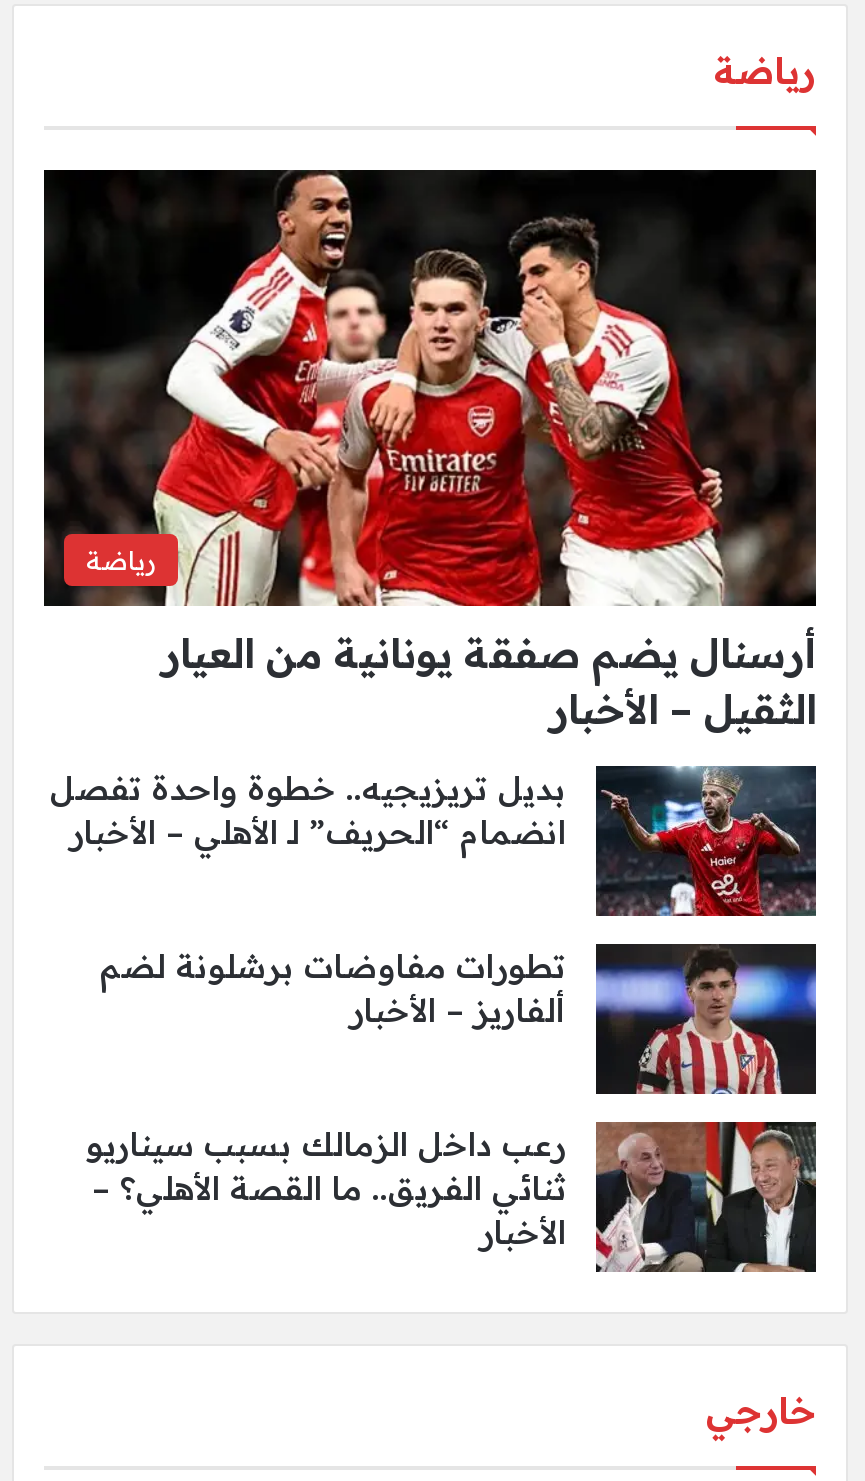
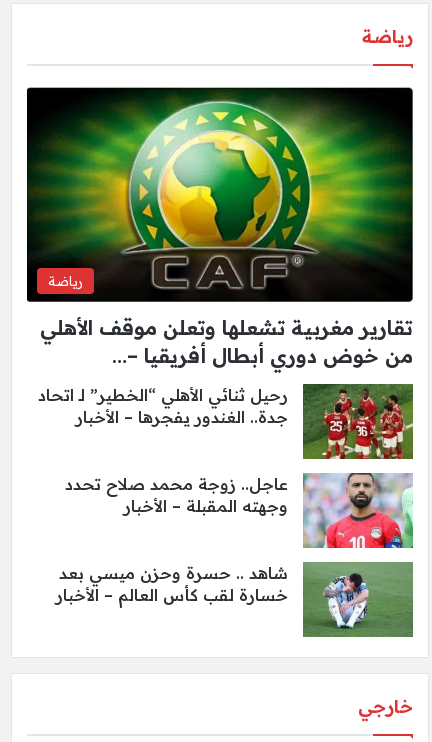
- [image]
- أرسنال يضم صفقة يونانية من العيار
- الثقيل – الأخبار
+ [image]
+ تقارير مغربية تشعلها وتعلن موقف الأهلي
+ من خوض دوري أبطال أفريقيا –…

- [image]
- بديل تريزيجيه.. خطوة واحدة تفصل
- انضمام “الحريف” لـ الأهلي – الأخبار
+ [image]
+ رحيل ثنائي الأهلي “الخطير” لـ اتحاد
+ جدة.. الغندور يفجرها – الأخبار

- [image]
- تطورات مفاوضات برشلونة لضم
- ألفاريز – الأخبار
+ [image]
+ عاجل.. زوجة محمد صلاح تحدد
+ وجهته المقبلة – الأخبار

- [image]
- رعب داخل الزمالك بسبب سيناريو
- ثنائي الفريق.. ما القصة الأهلي؟ –
- الأخبار
+ [image]
+ شاهد .. حسرة وحزن ميسي بعد
+ خسارة لقب كأس العالم – الأخبار
